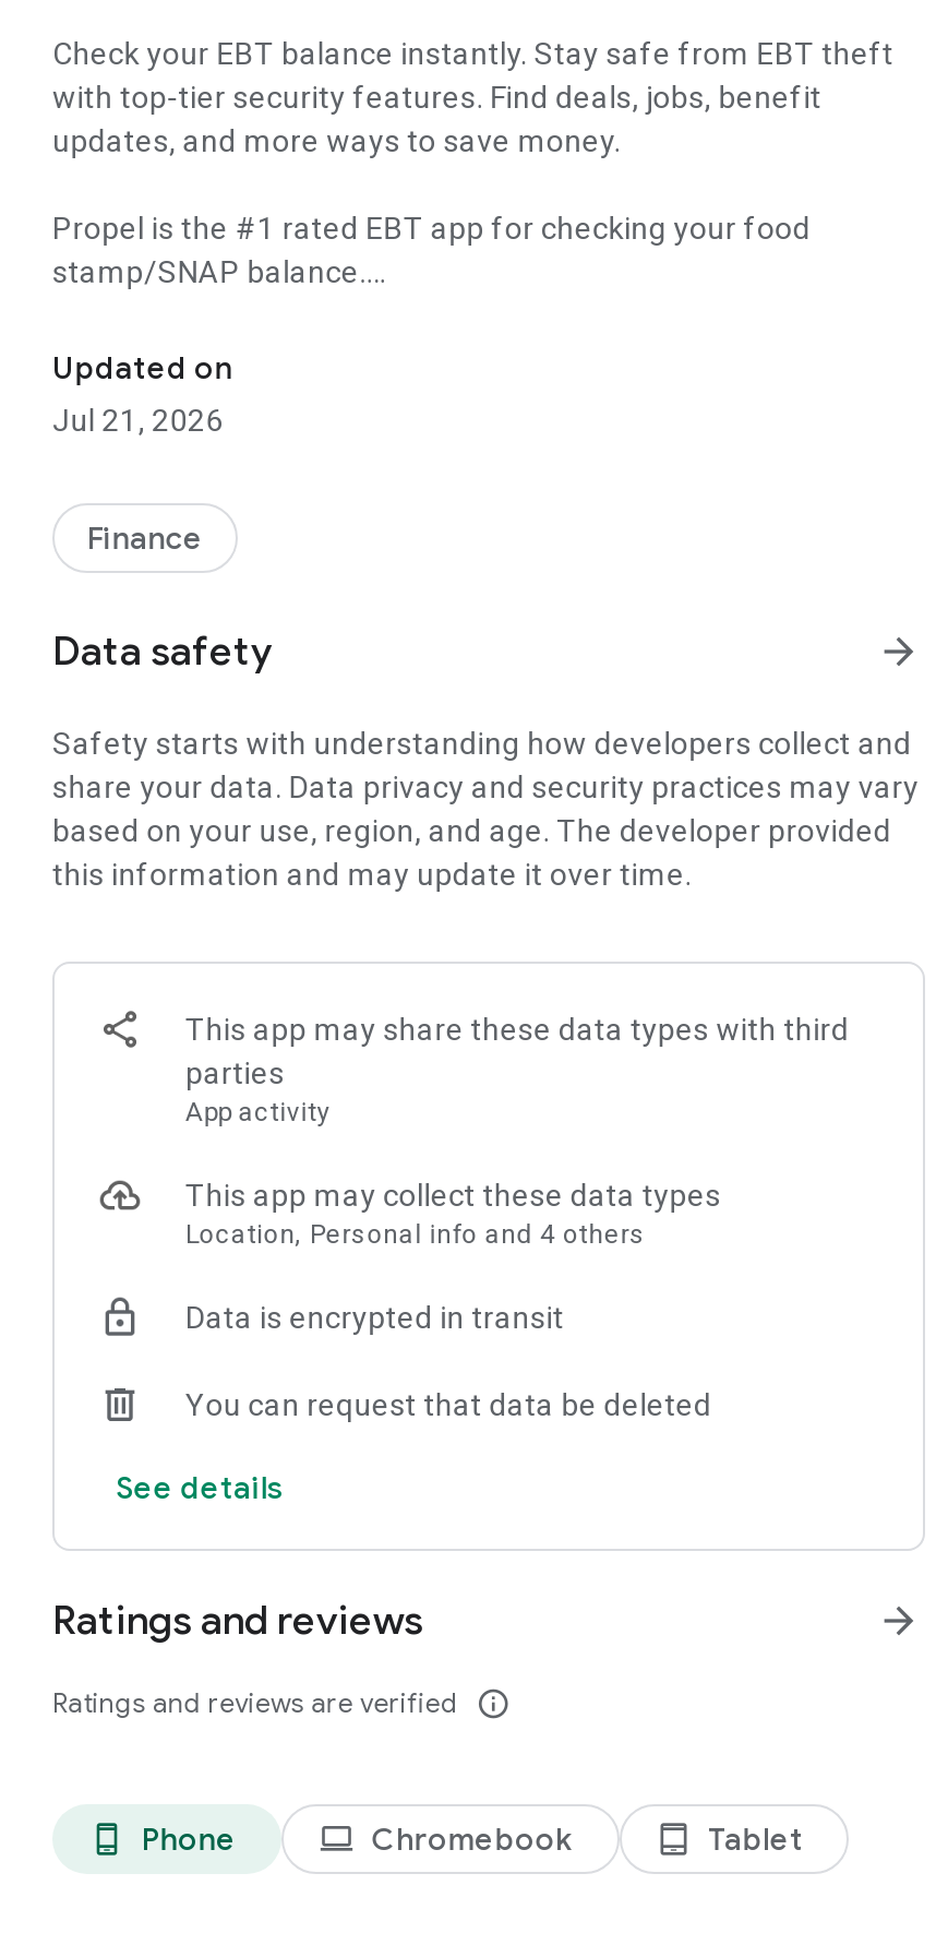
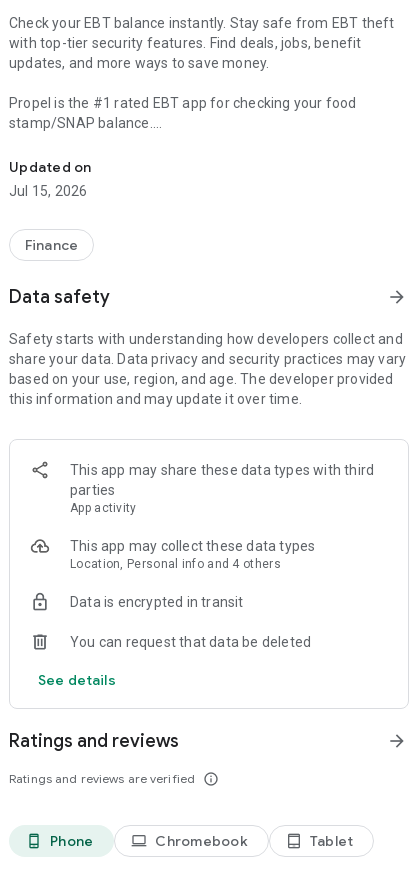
- Jul 21, 2026
+ Jul 15, 2026
